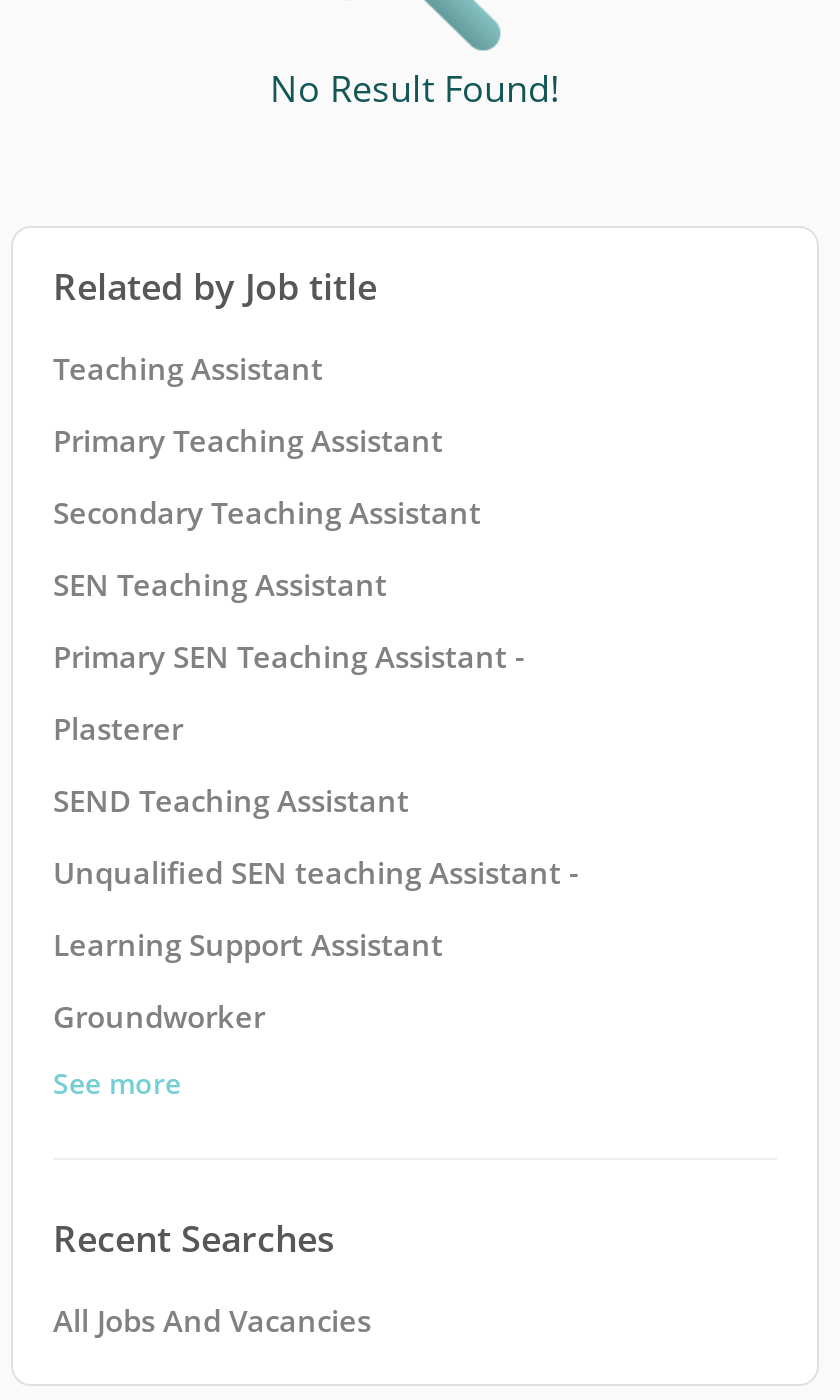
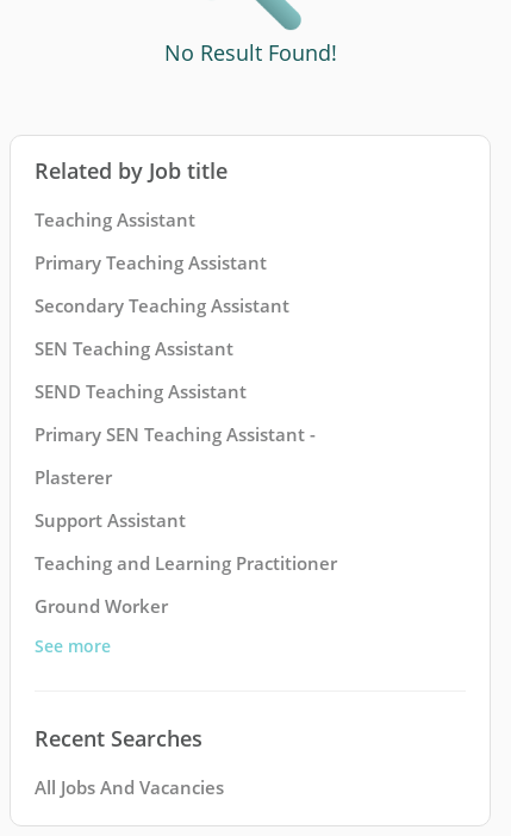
moved down: Primary SEN Teaching Assistant - | Plasterer

moved up: SEND Teaching Assistant

- Unqualified SEN teaching Assistant -
- Learning Support Assistant
- Groundworker
+ Support Assistant
+ Teaching and Learning Practitioner
+ Ground Worker
